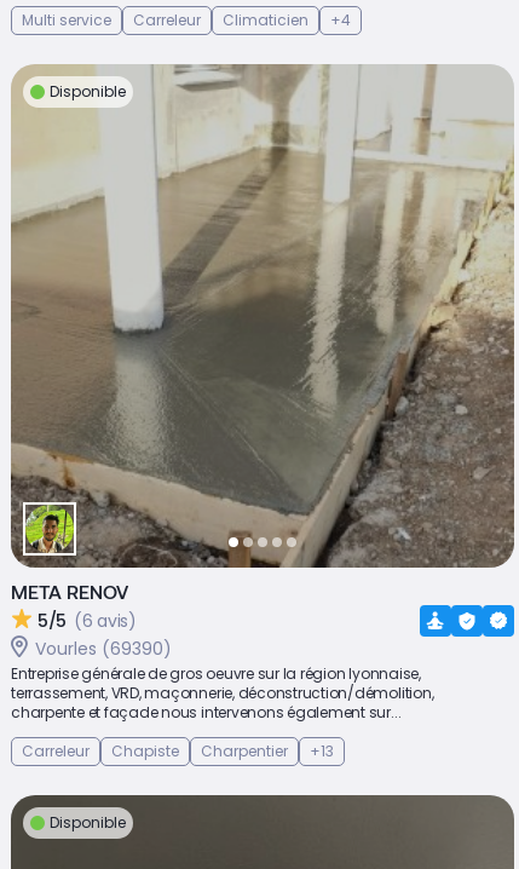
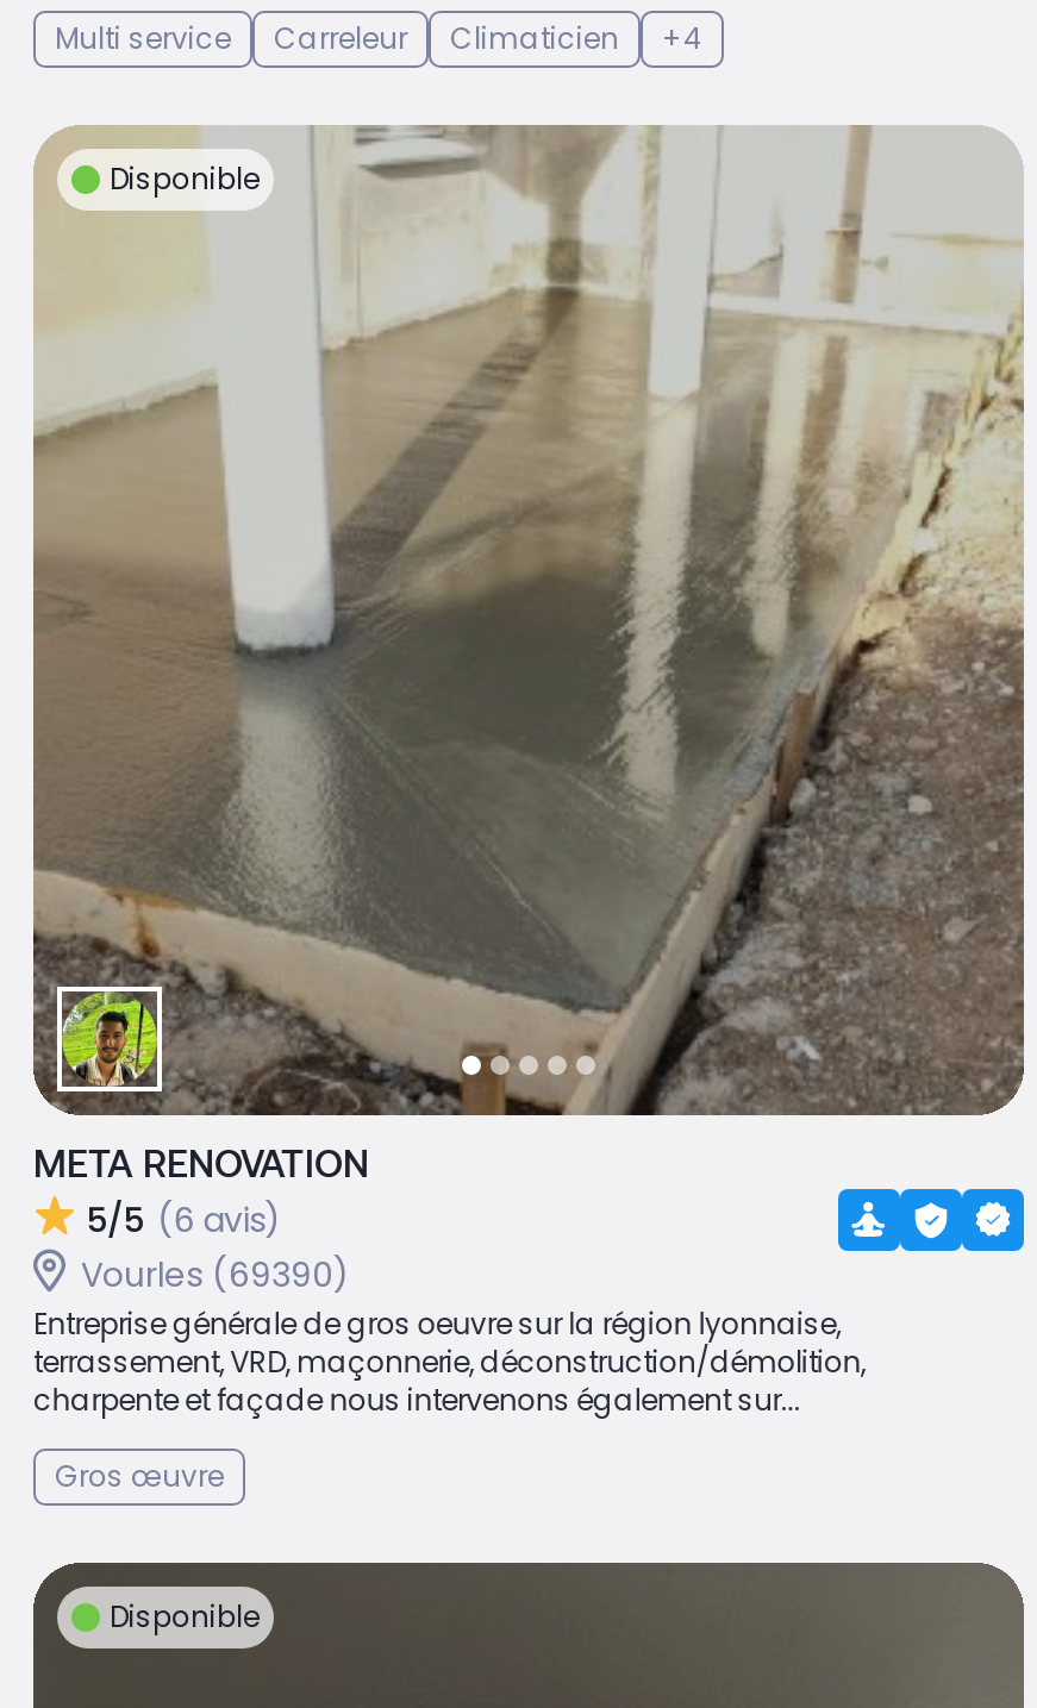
- META RENOV
+ META RENOVATION

- Carreleur
- Chapiste
- Charpentier
- +13
+ Gros œuvre
